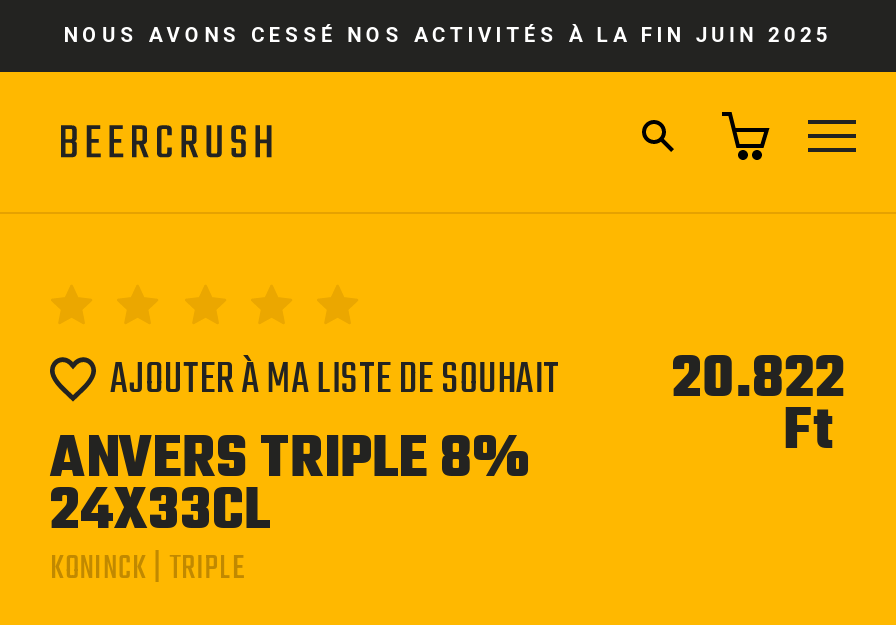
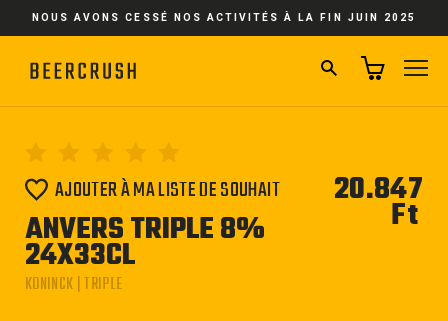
- AJOUTER À MA LISTE DE SOUHAIT 20.822
+ AJOUTER À MA LISTE DE SOUHAIT 20.847
